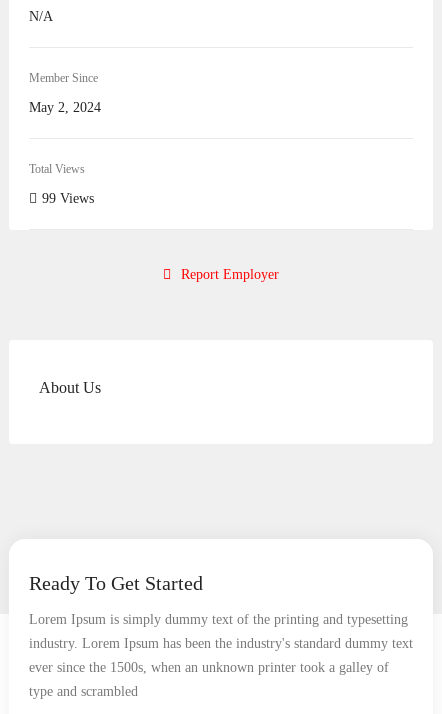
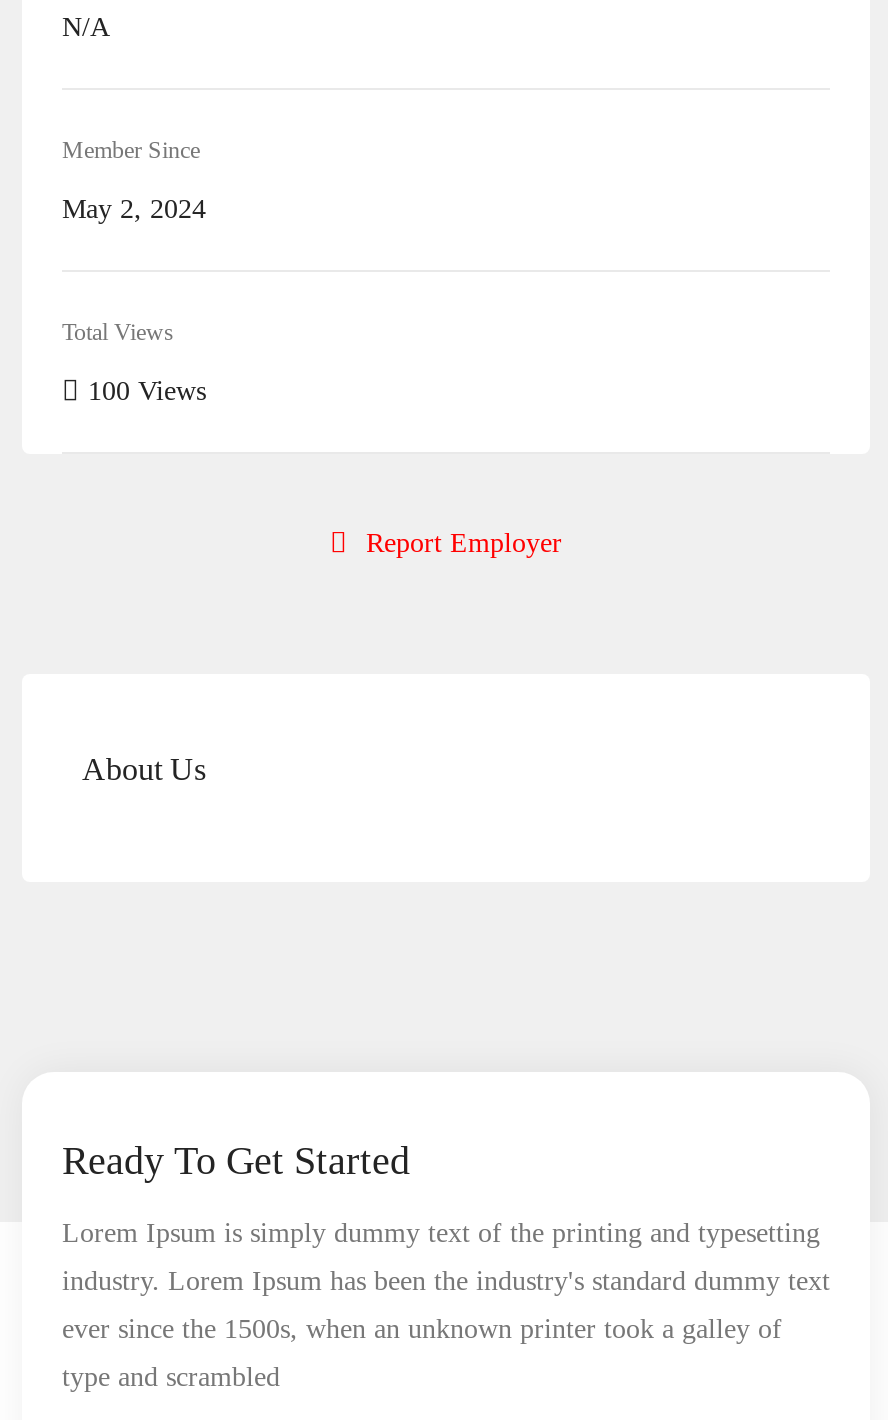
- 99 Views
+ 100 Views
